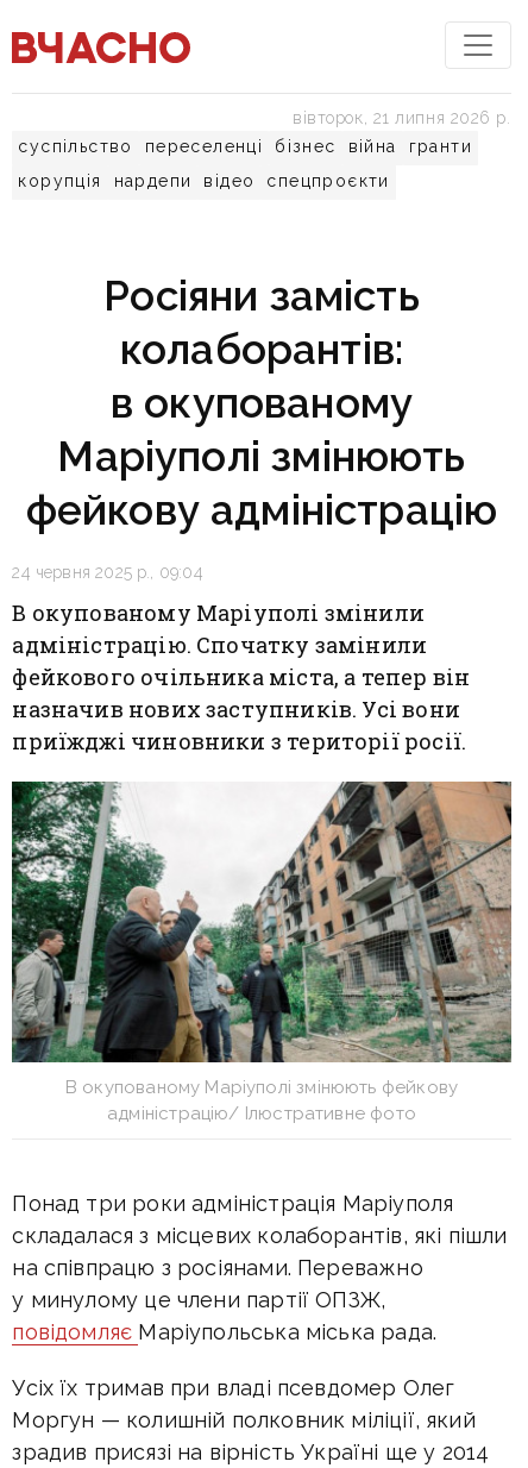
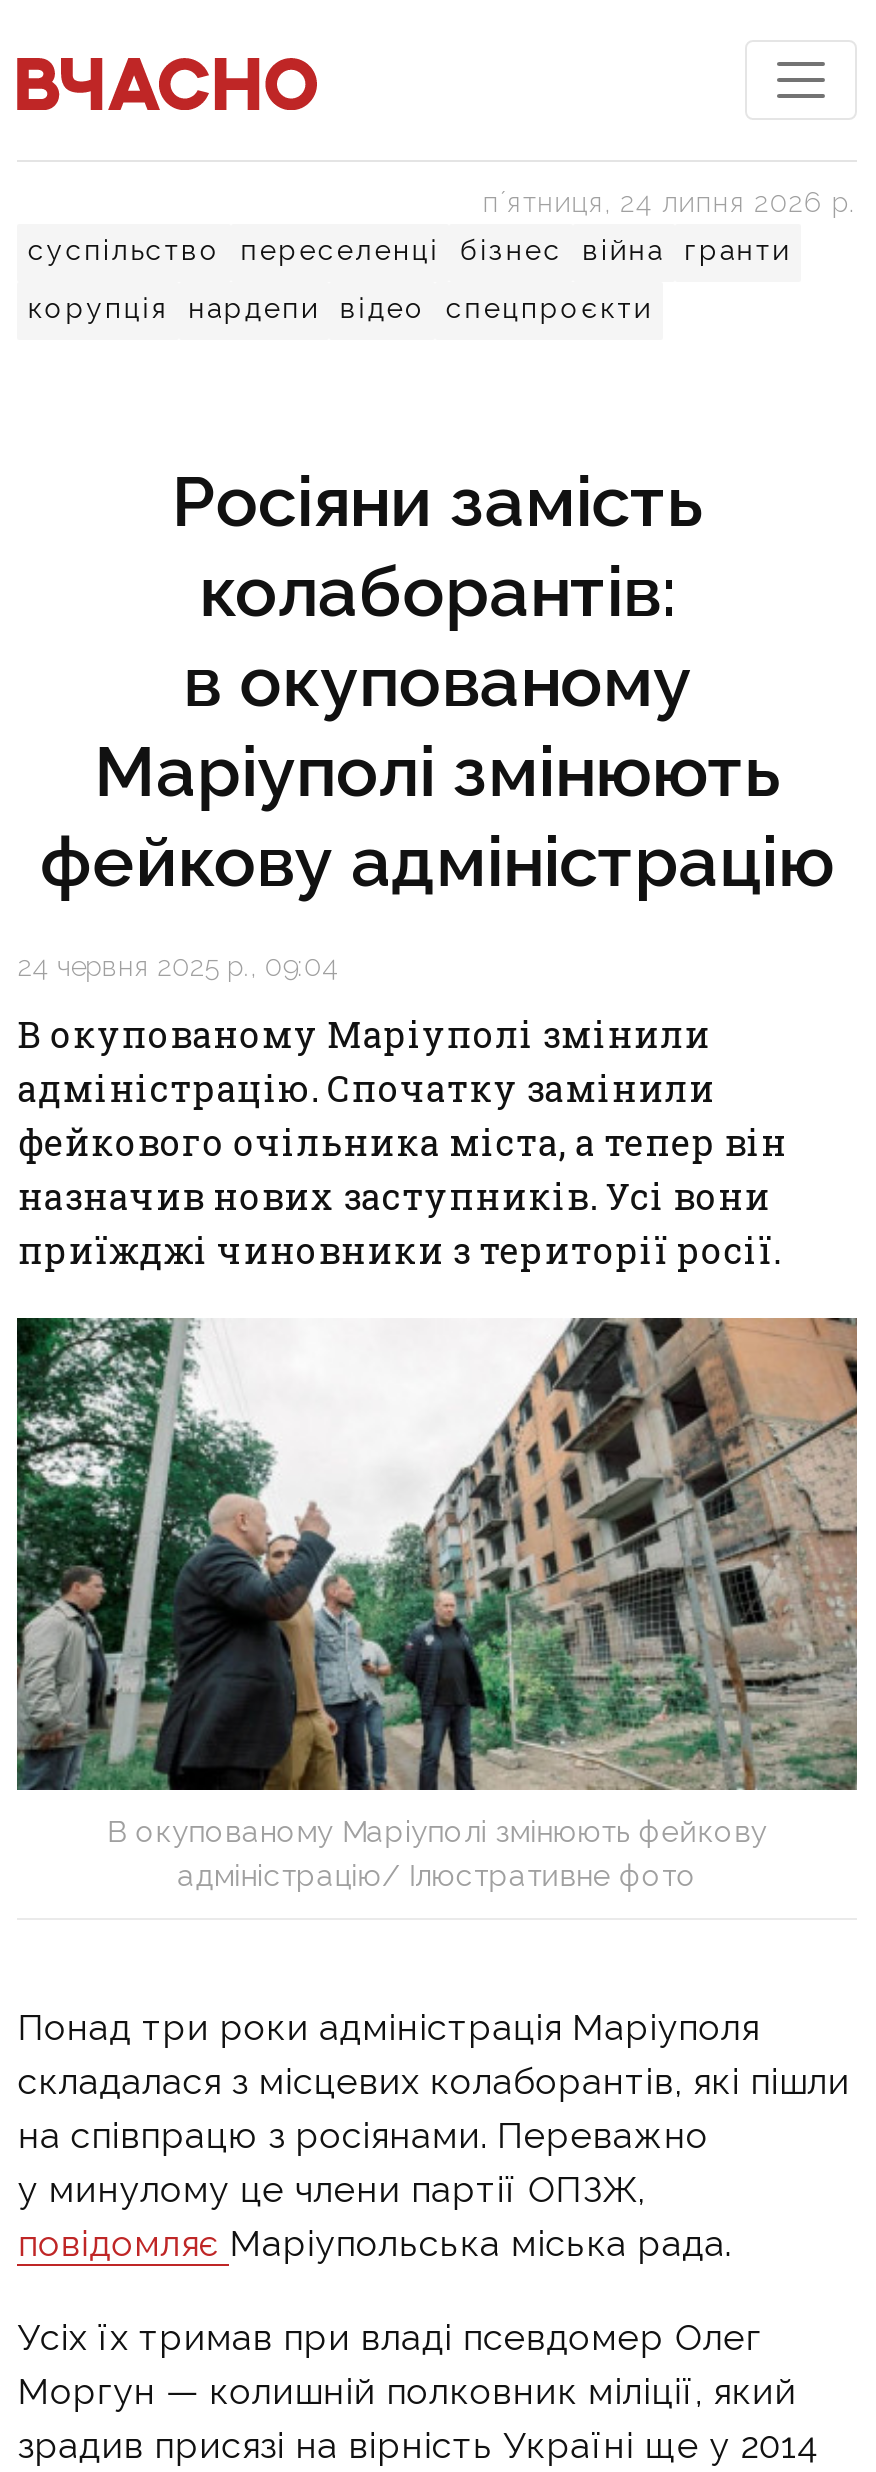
- вівторок, 21 липня 2026 р.
+ пʼятниця, 24 липня 2026 р.
